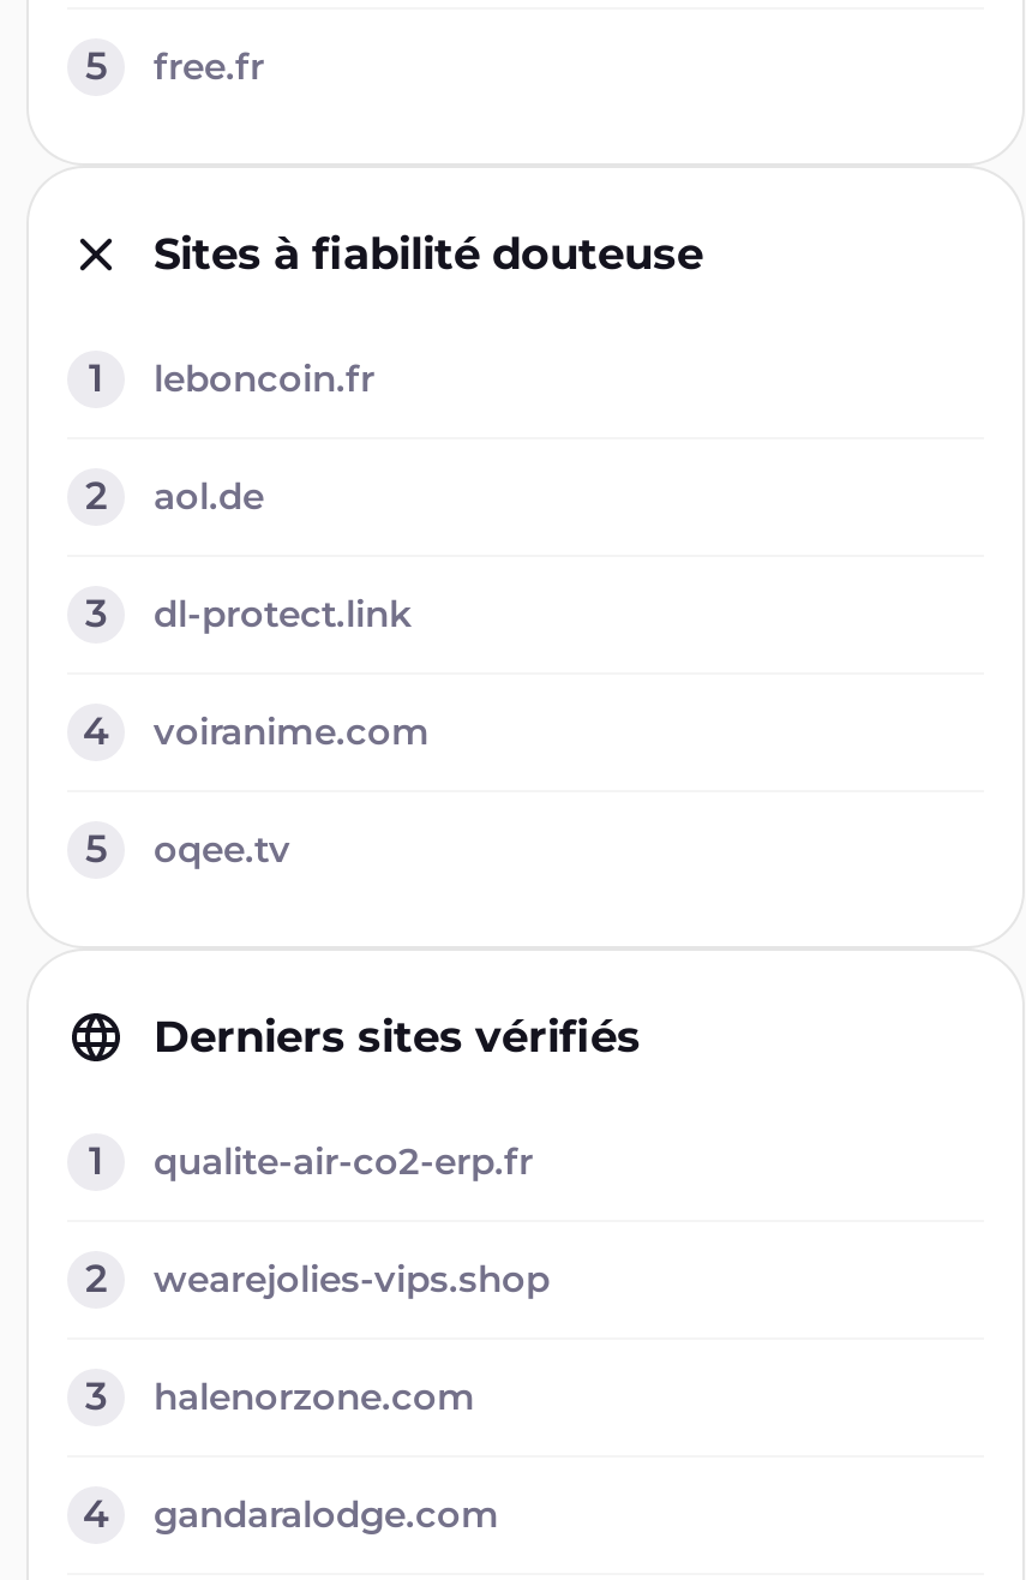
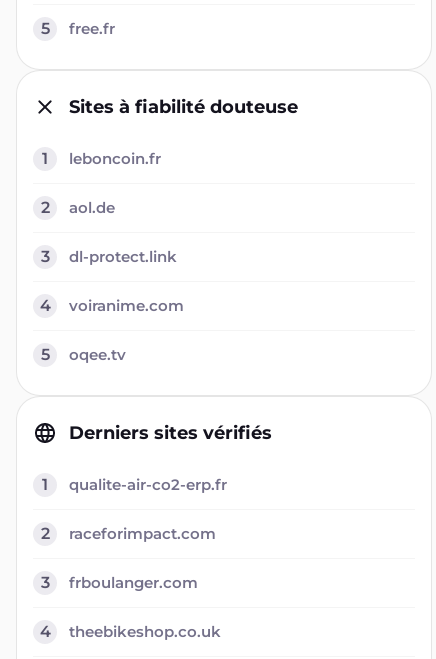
- wearejolies-vips.shop
+ raceforimpact.com

- halenorzone.com
+ frboulanger.com

- gandaralodge.com
+ theebikeshop.co.uk
